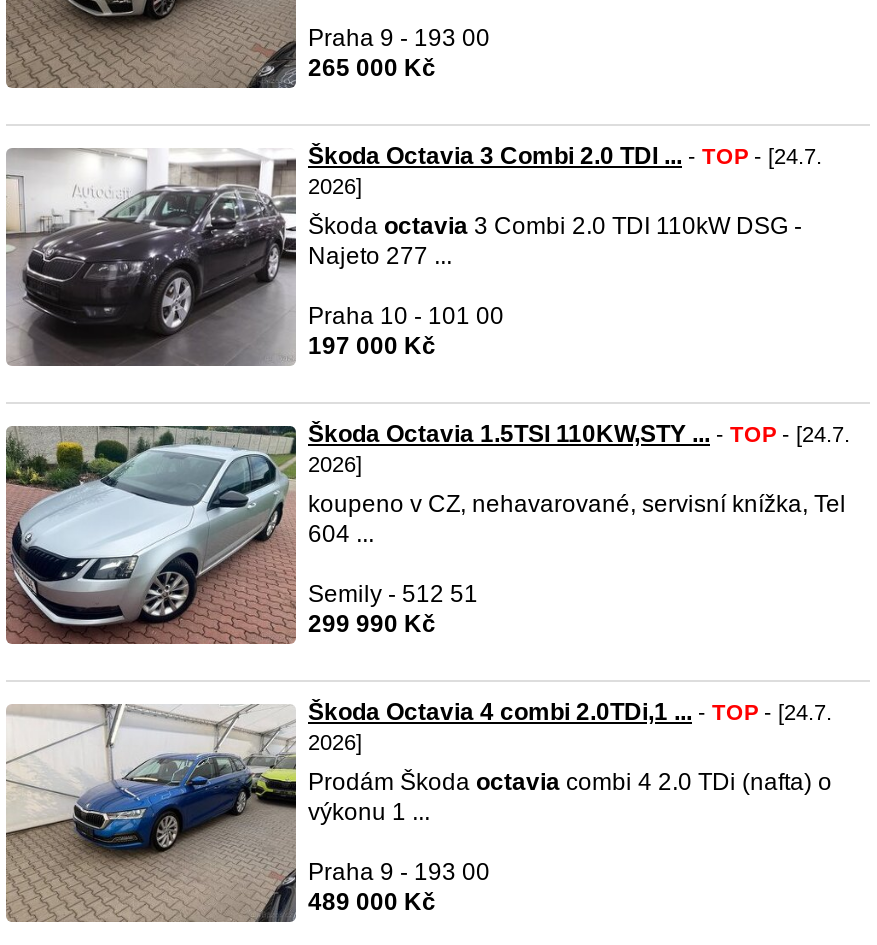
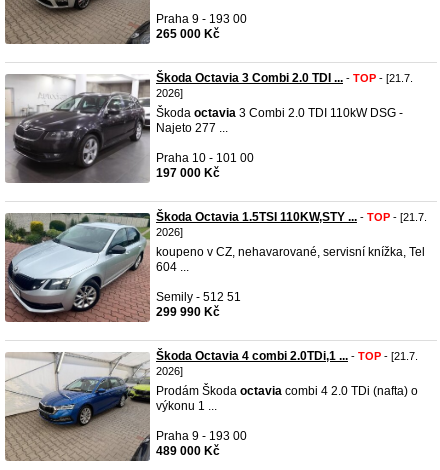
- Škoda Octavia 3 Combi 2.0 TDI ... - TOP - [24.7.
+ Škoda Octavia 3 Combi 2.0 TDI ... - TOP - [21.7.

- Škoda Octavia 1.5TSI 110KW,STY ... - TOP - [24.7.
+ Škoda Octavia 1.5TSI 110KW,STY ... - TOP - [21.7.

- Škoda Octavia 4 combi 2.0TDi,1 ... - TOP - [24.7.
+ Škoda Octavia 4 combi 2.0TDi,1 ... - TOP - [21.7.
